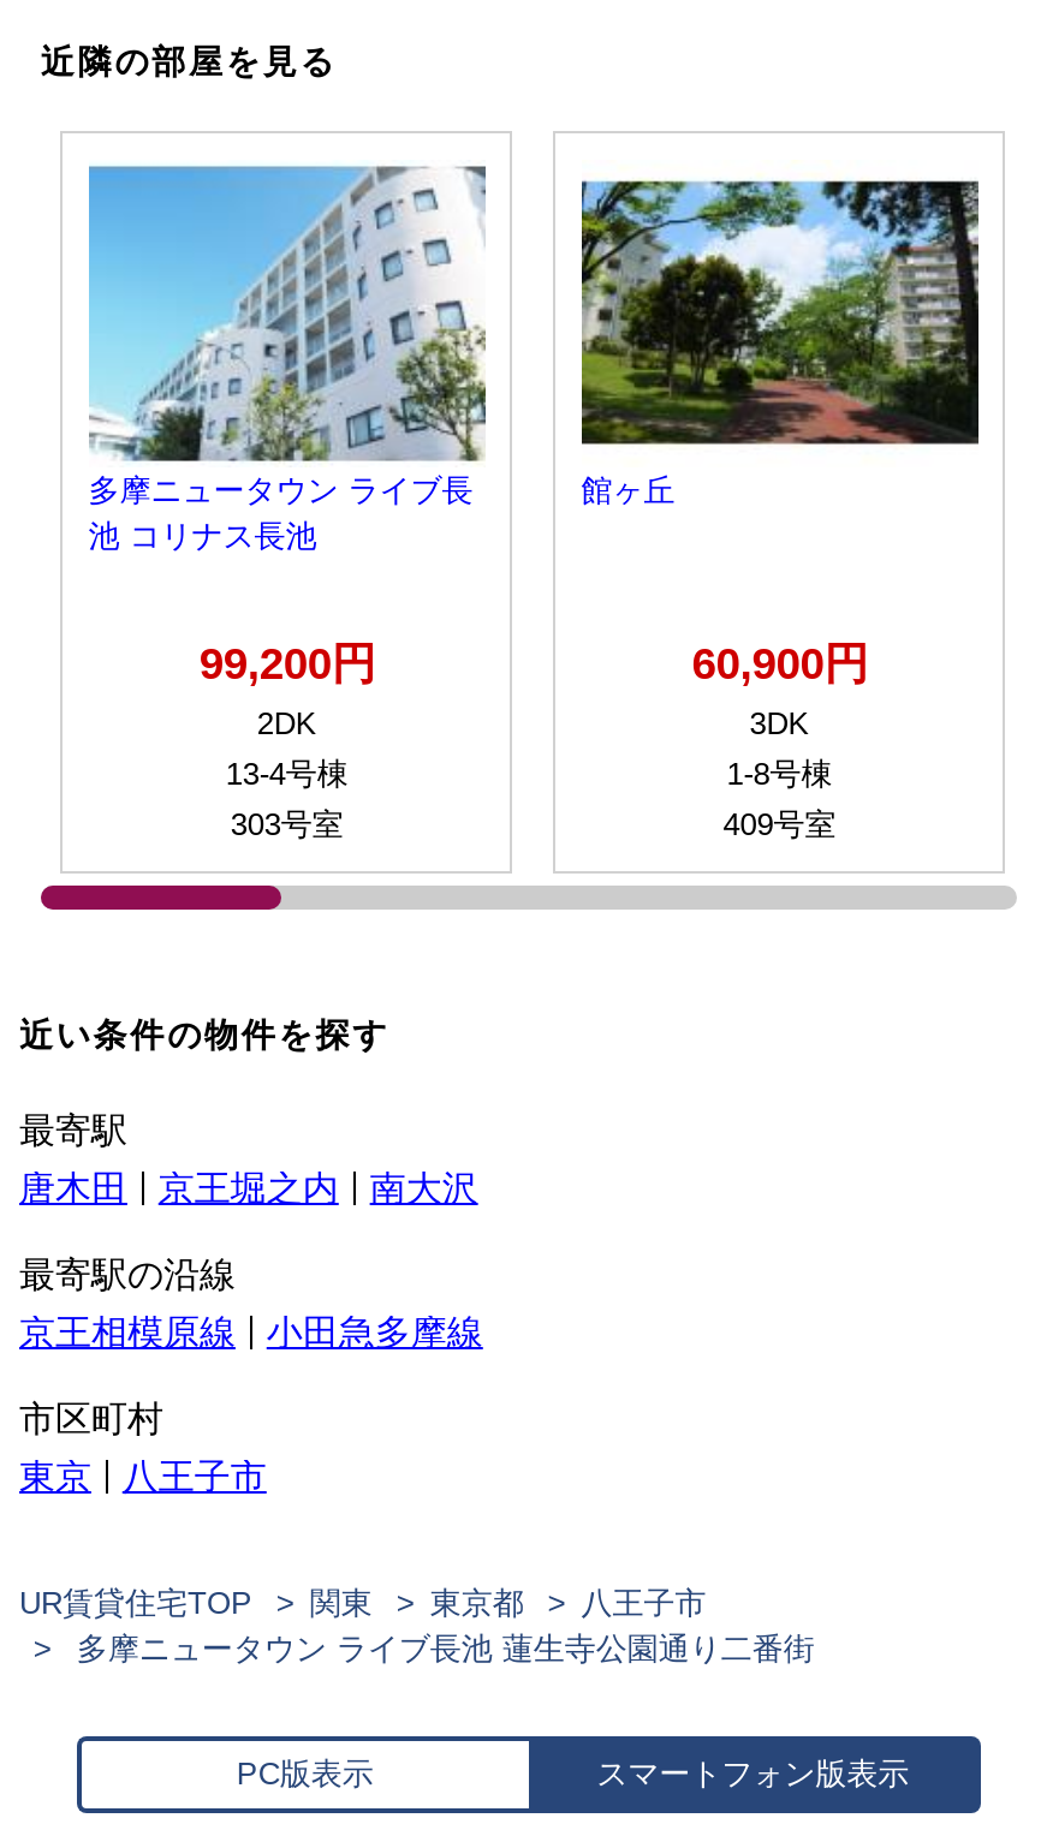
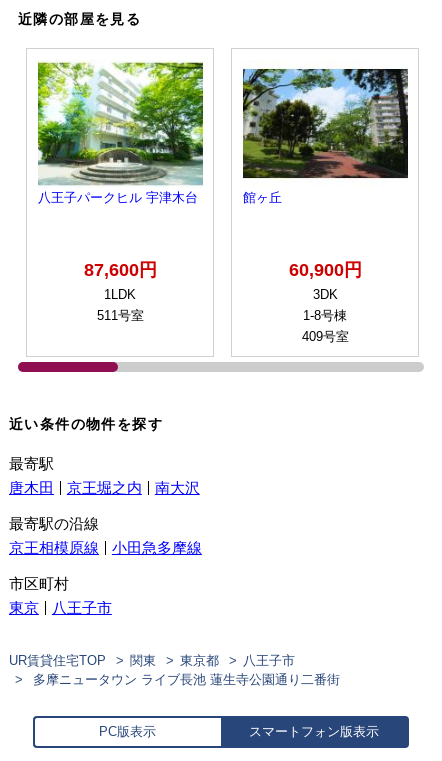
- [image]
- 多摩ニュータウン ライブ長
- 池 コリナス長池
+ [image]
+ 八王子パークヒル 宇津木台

- 99,200円
- 2DK
- 13-4号棟
- 303号室
+ 87,600円
+ 1LDK
+ 511号室
